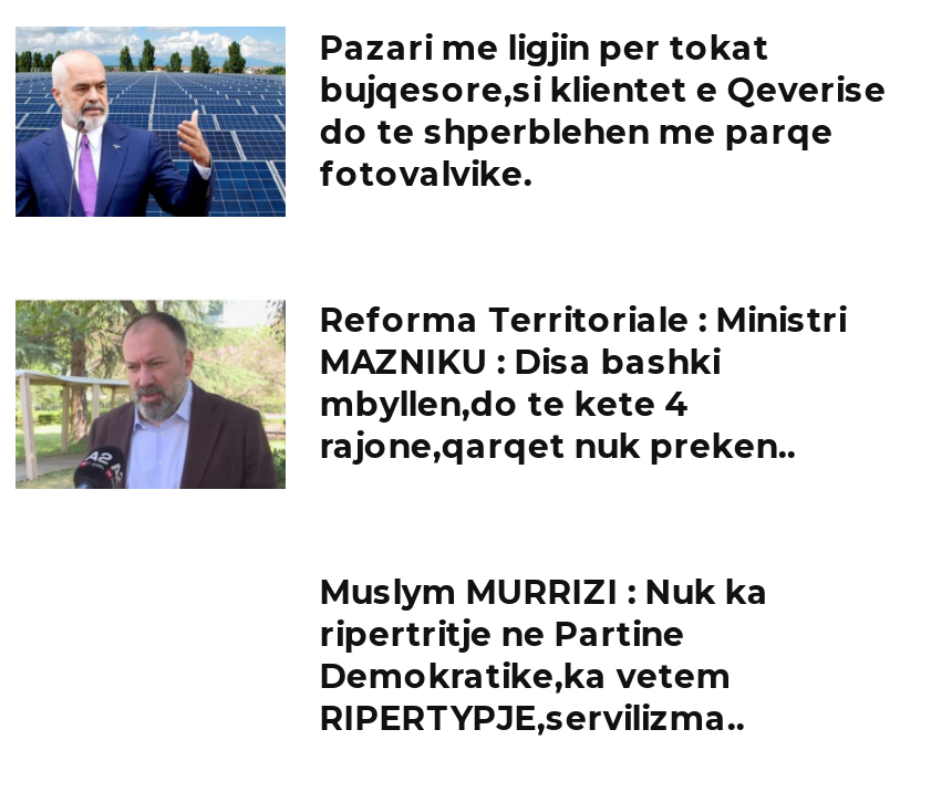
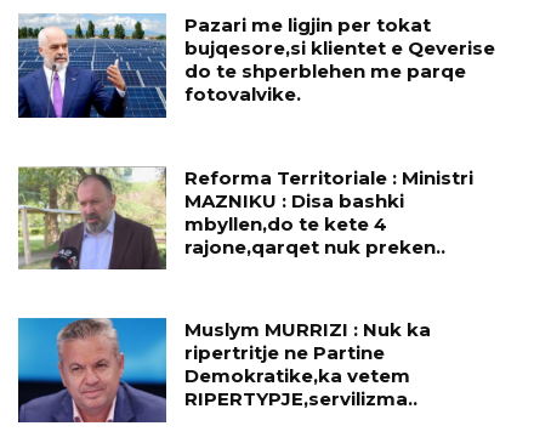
+ [image]
